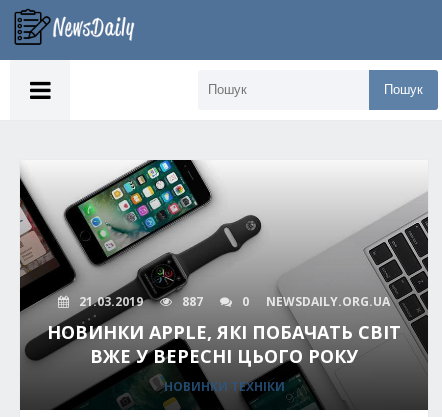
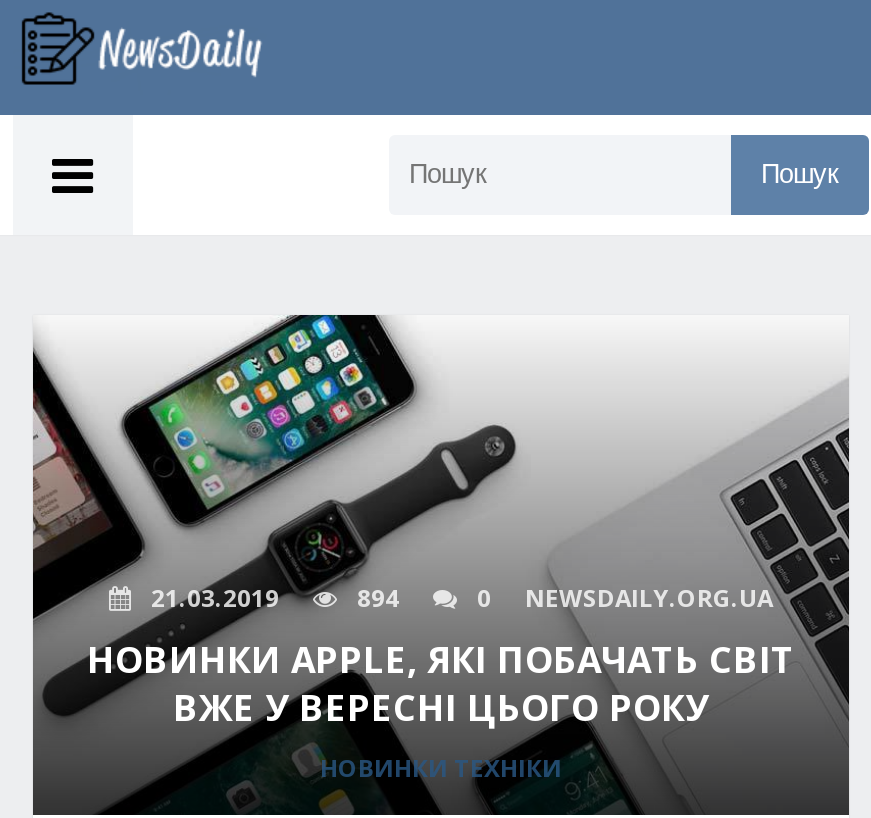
- 887
+ 894
